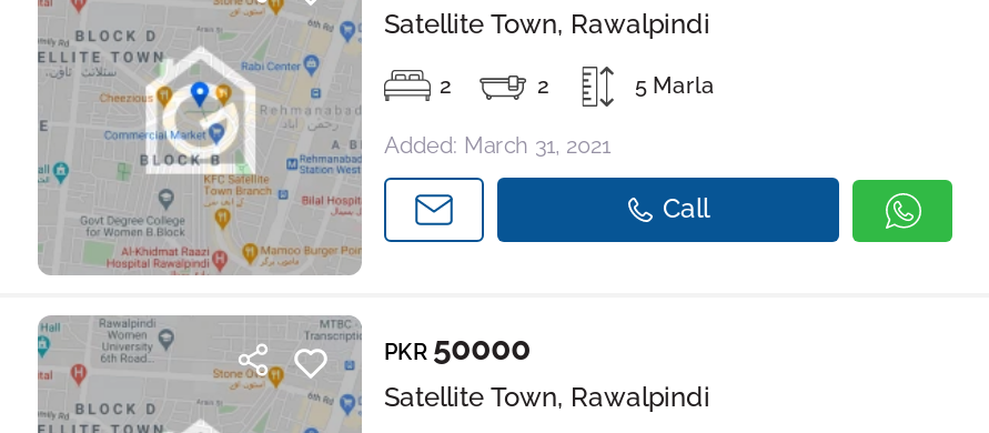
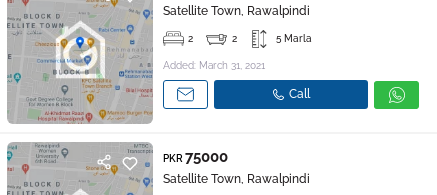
- PKR50000
+ PKR75000
